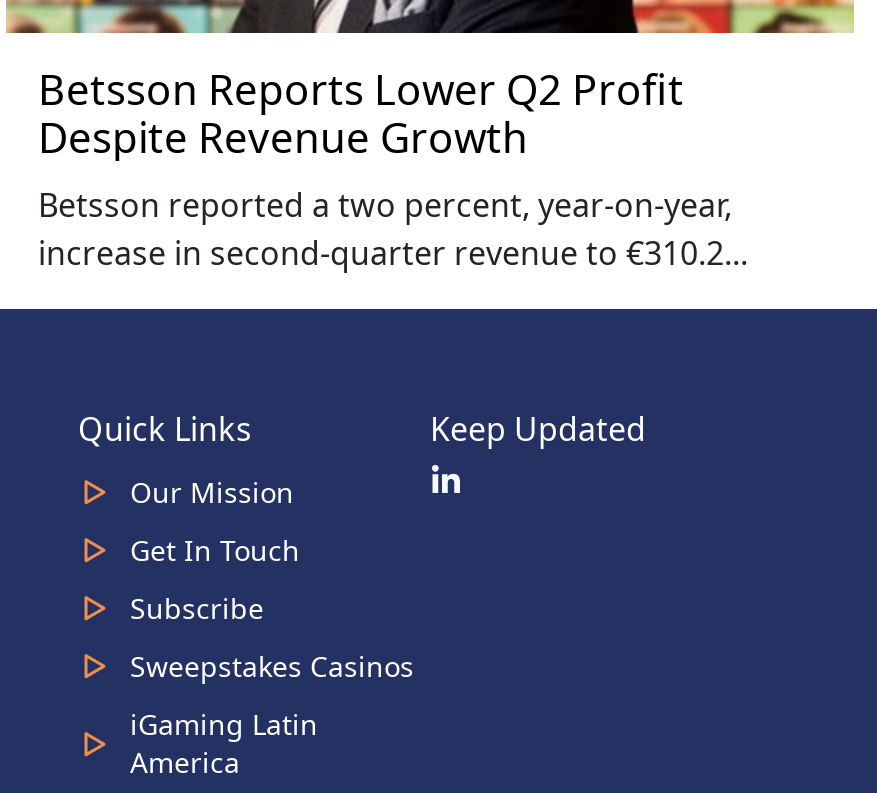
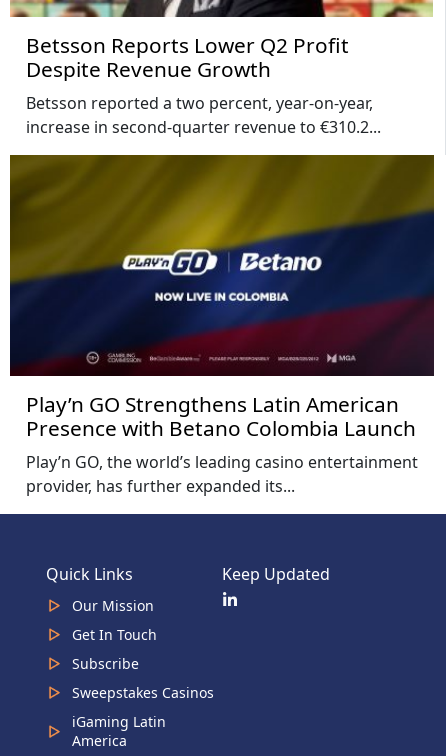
+ [image]
+ Play’n GO Strengthens Latin American
+ Presence with Betano Colombia Launch
+ Play’n GO, the world’s leading casino entertainment
+ provider, has further expanded its...
